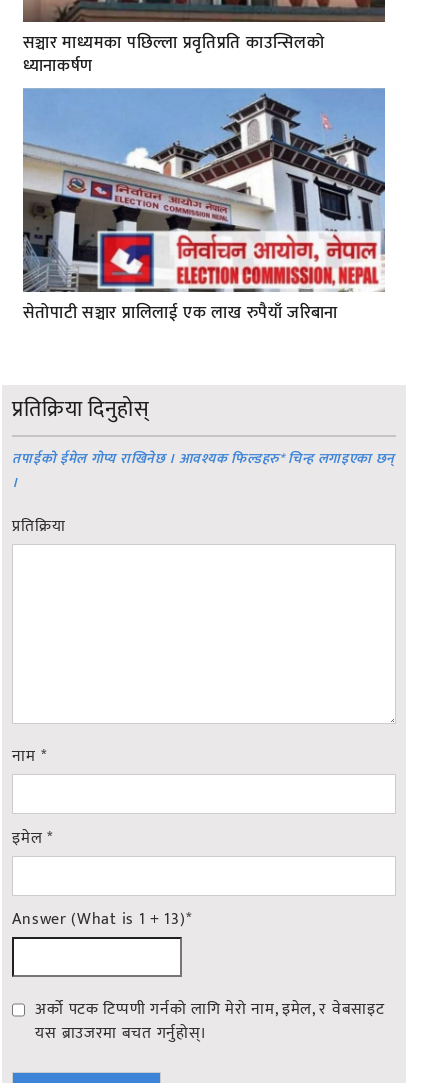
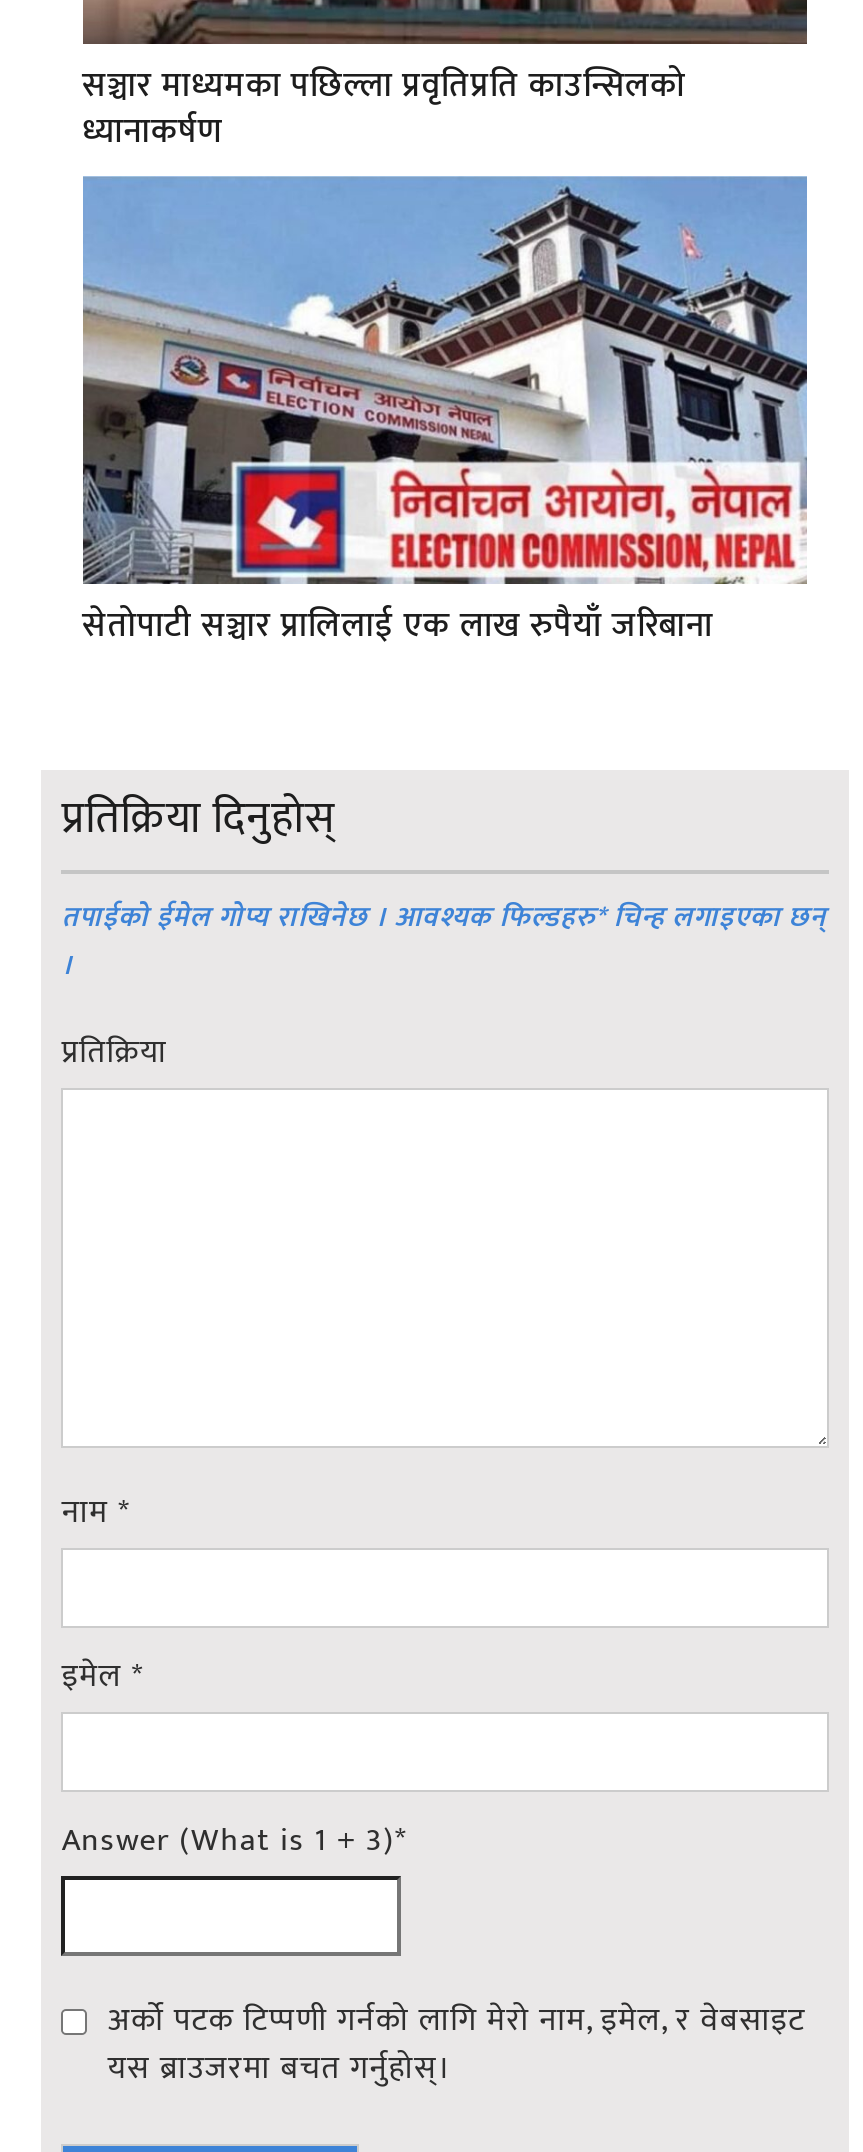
- Answer (What is 1 + 13)*
+ Answer (What is 1 + 3)*
